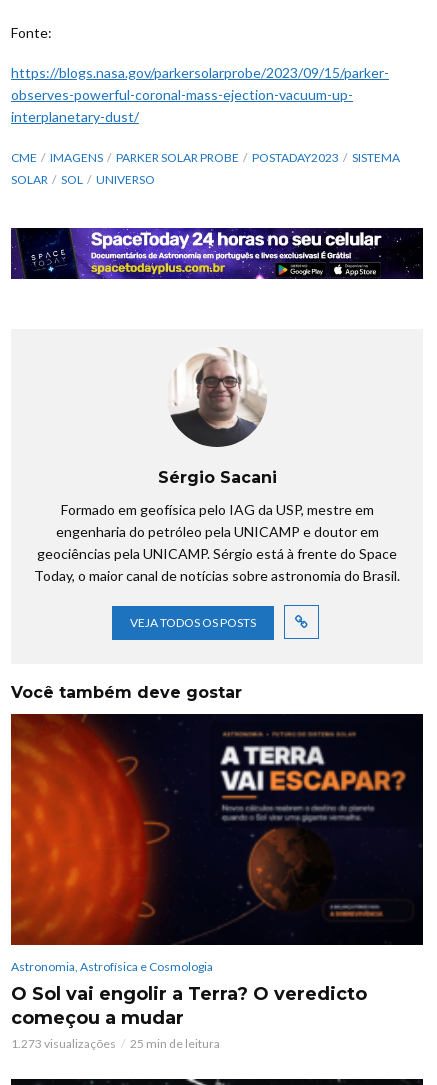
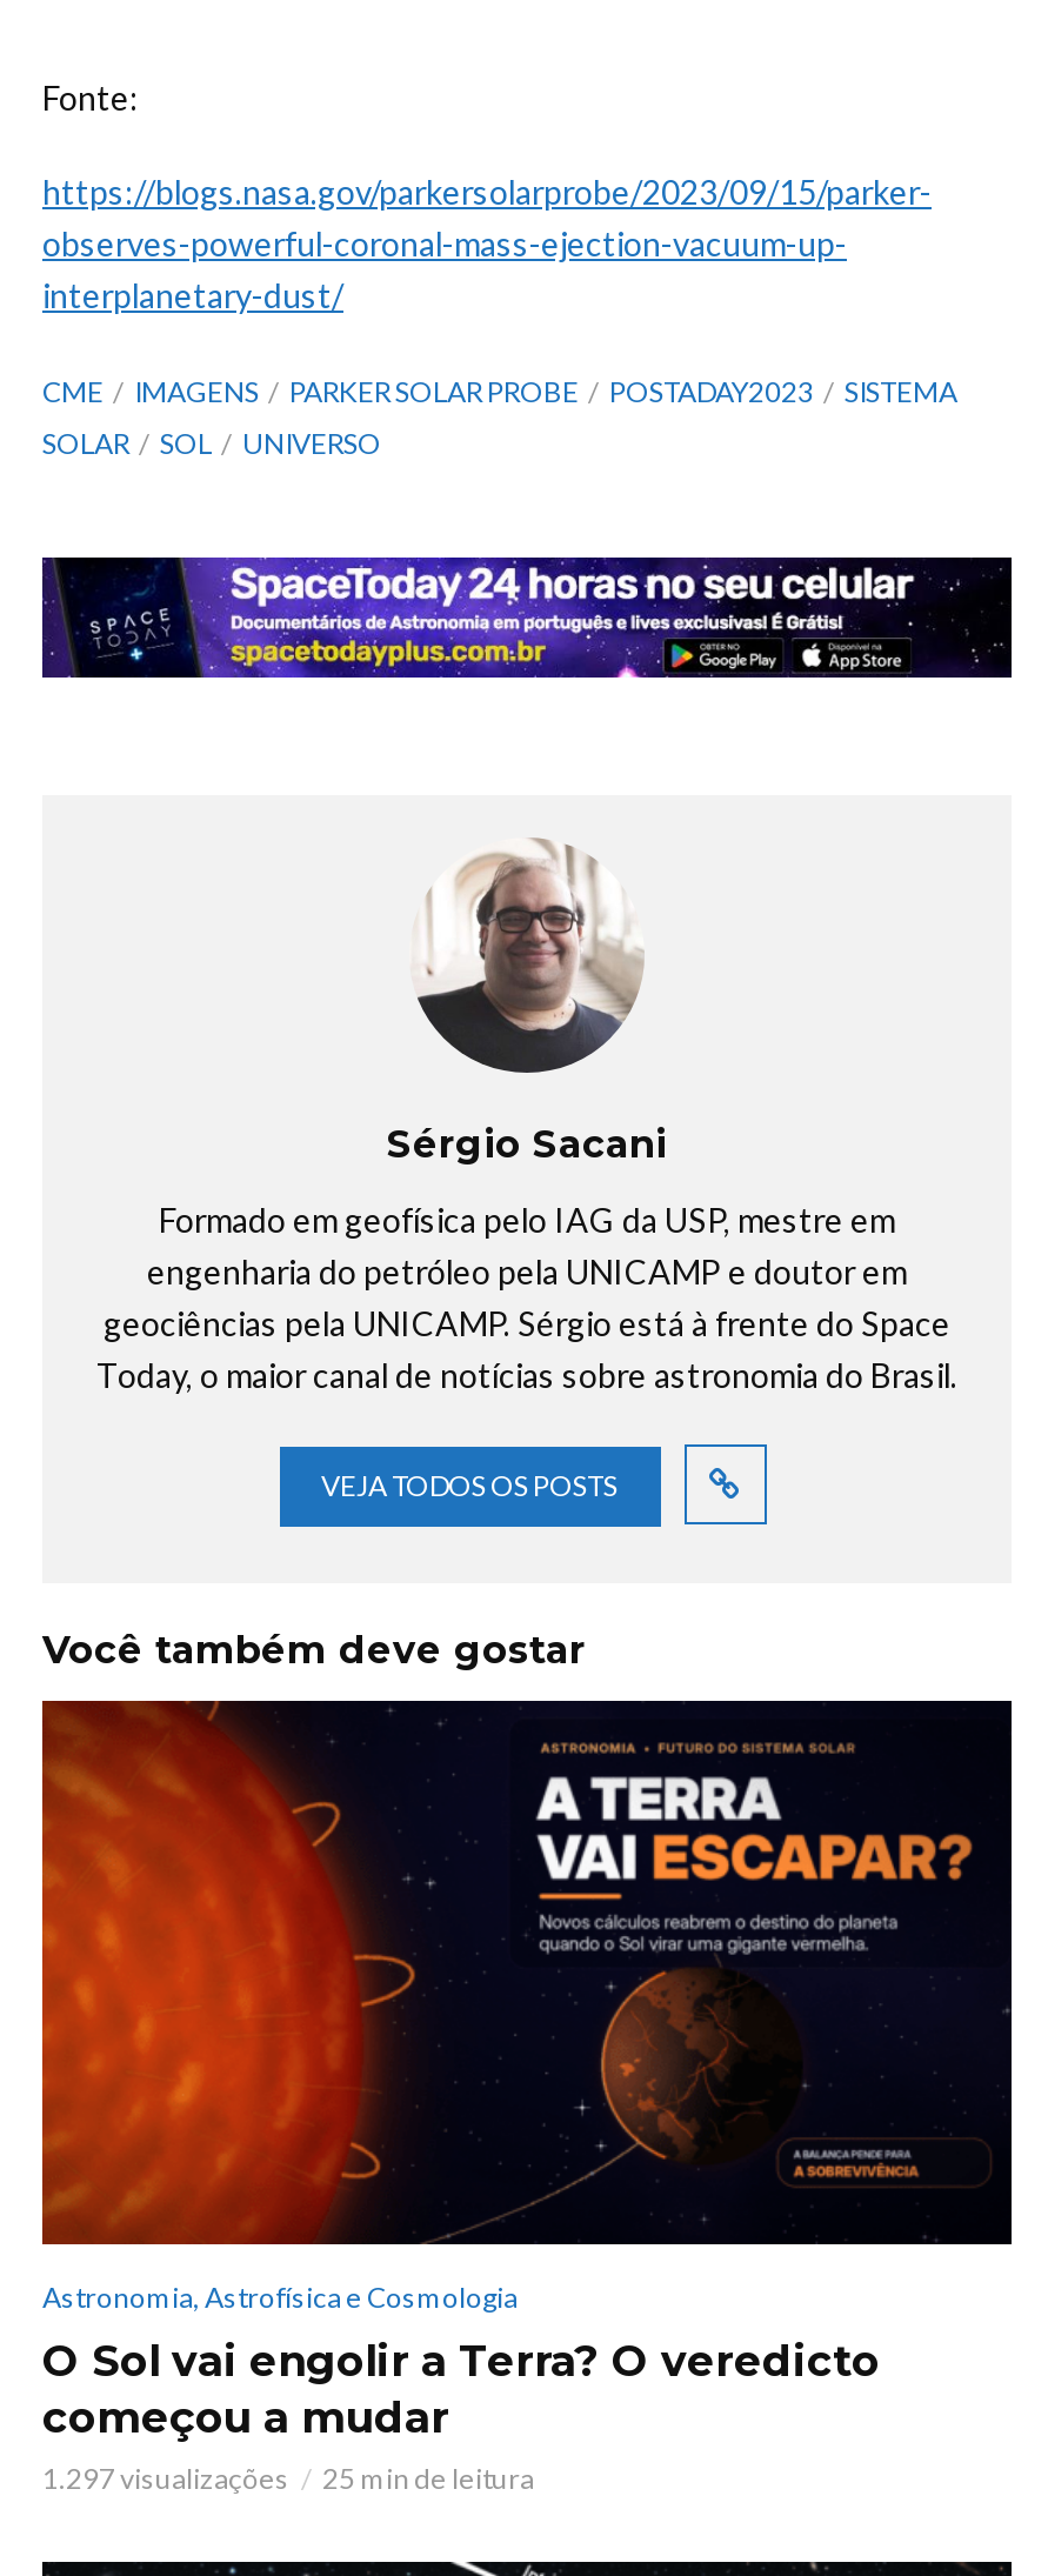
- 1.273 visualizações
+ 1.297 visualizações
